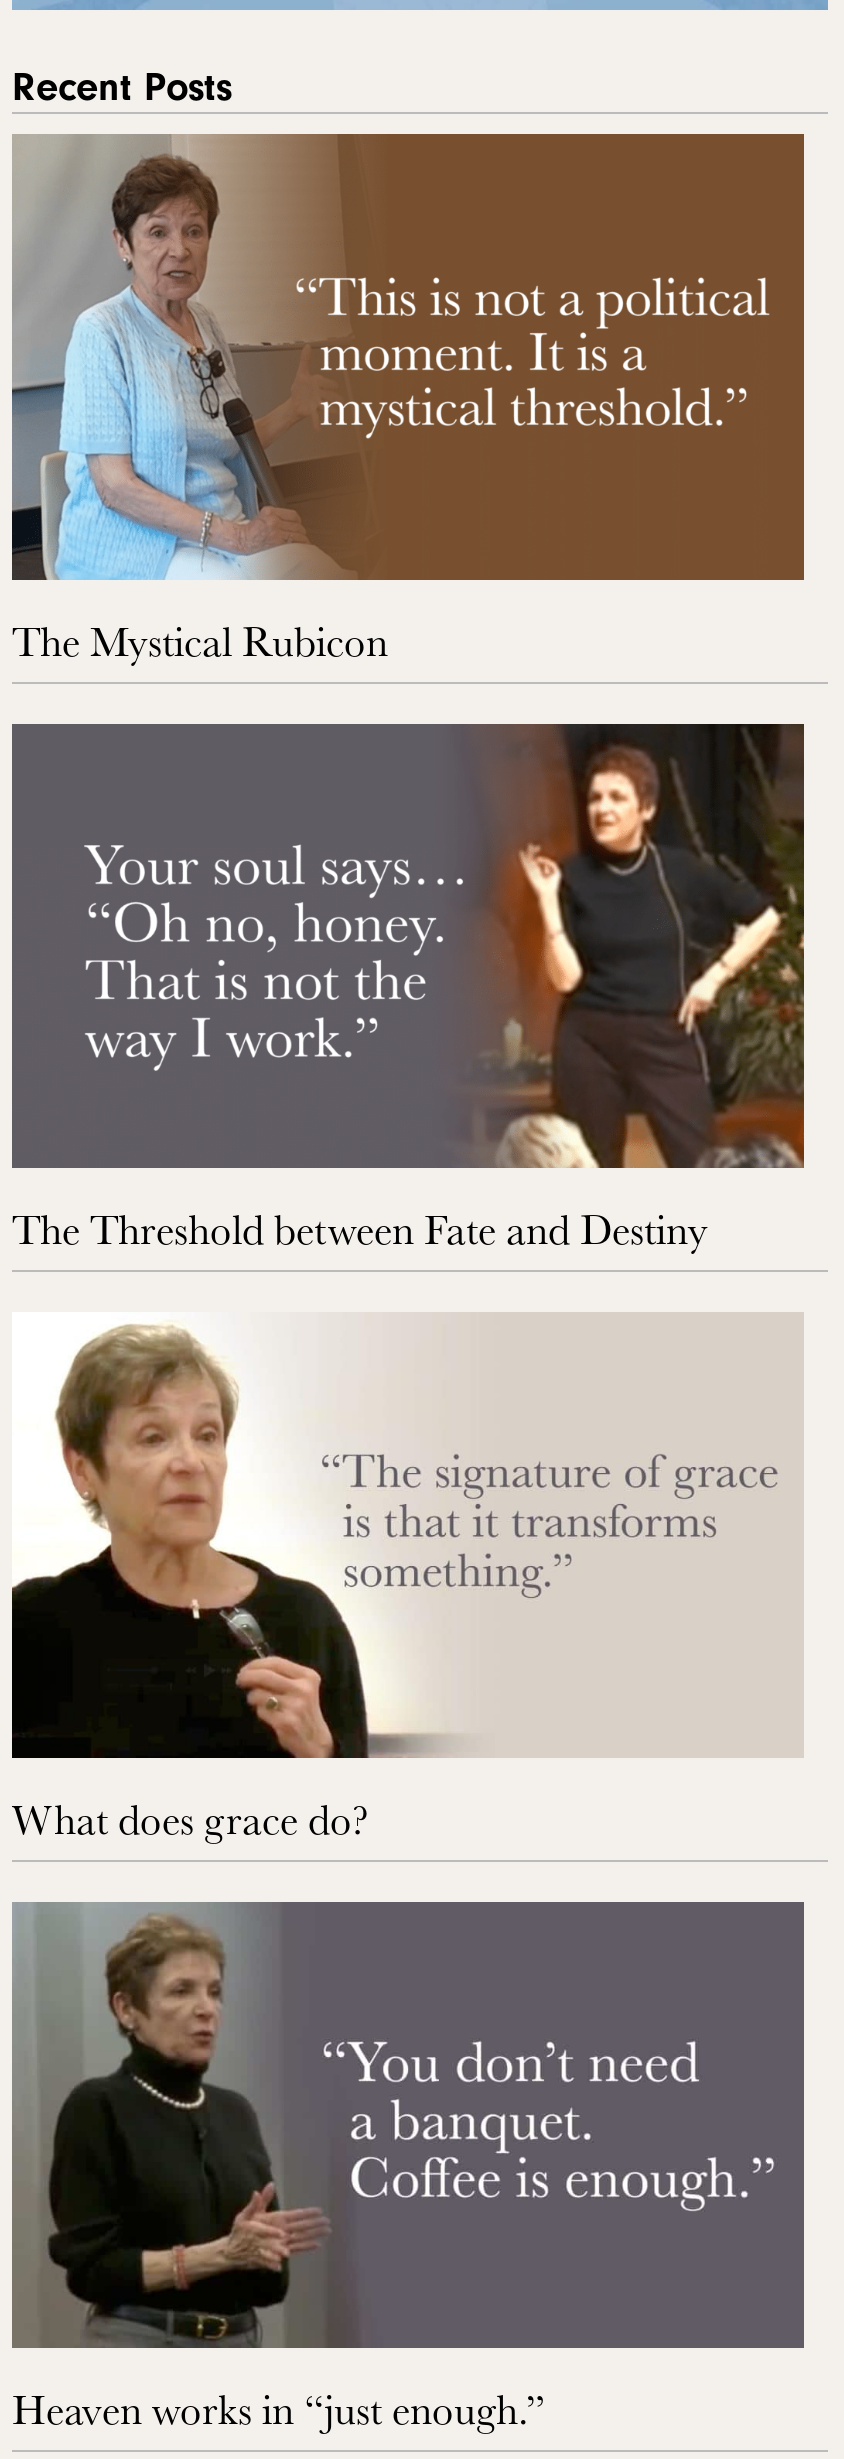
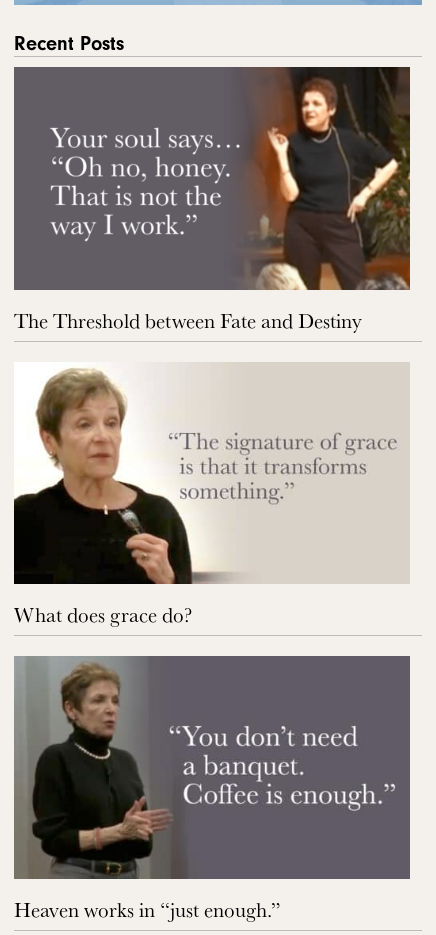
- [image]
- The Mystical Rubicon
